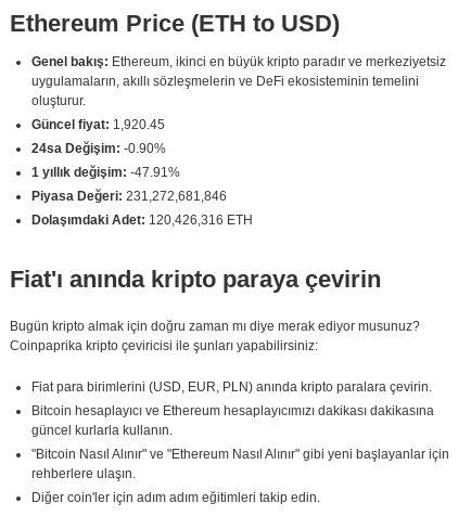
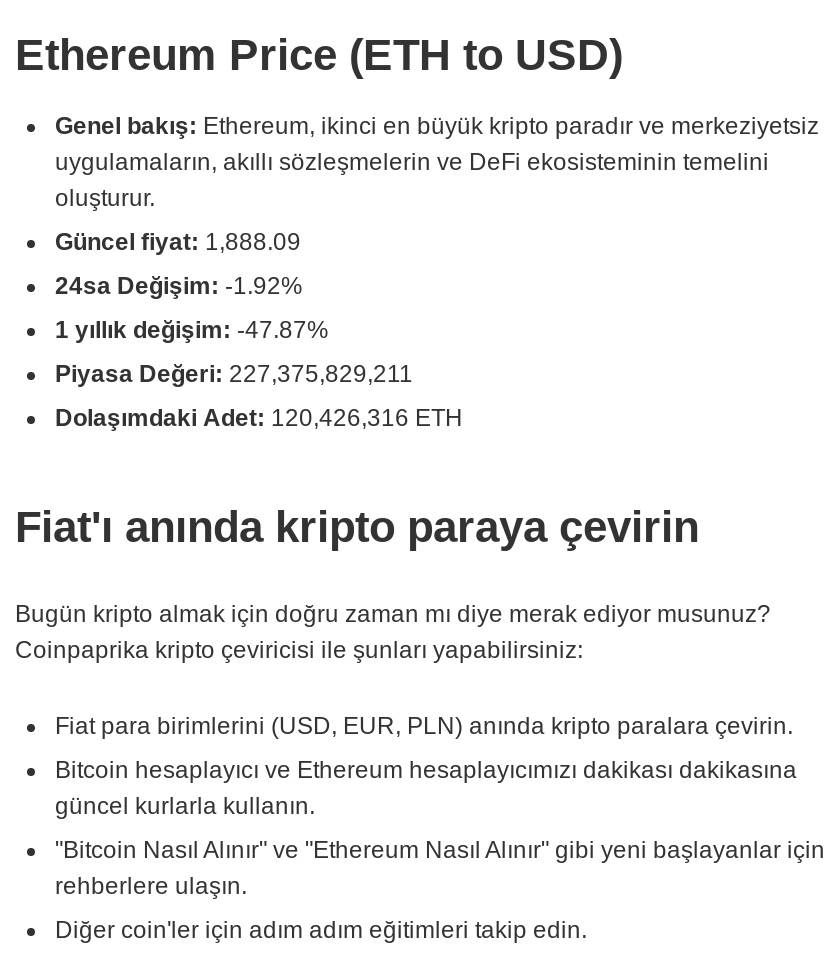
- Güncel fiyat: 1,920.45
+ Güncel fiyat: 1,888.09

- 24sa Değişim: -0.90%
+ 24sa Değişim: -1.92%

- 1 yıllık değişim: -47.91%
+ 1 yıllık değişim: -47.87%

- Piyasa Değeri: 231,272,681,846
+ Piyasa Değeri: 227,375,829,211
